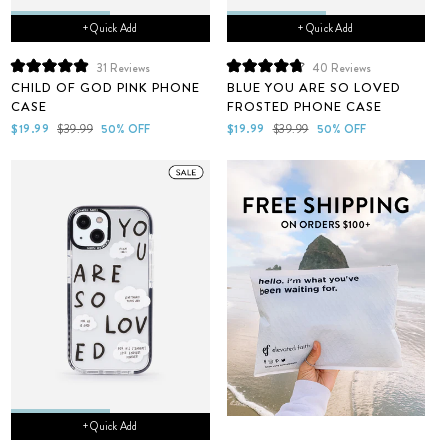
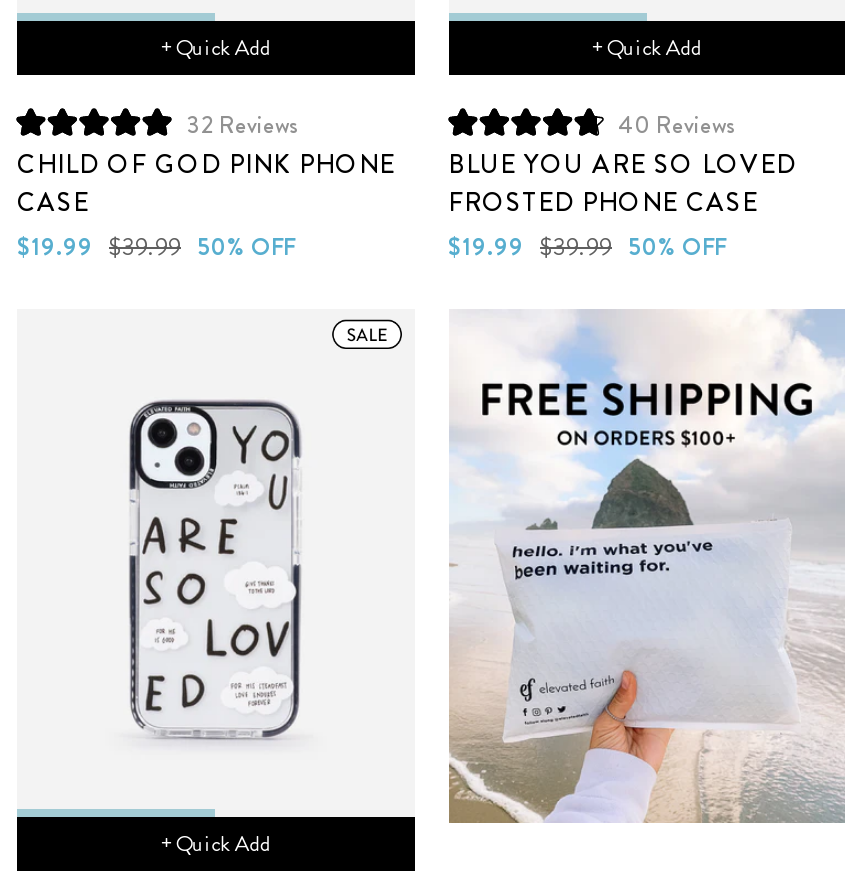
- 31 Reviews
+ 32 Reviews
